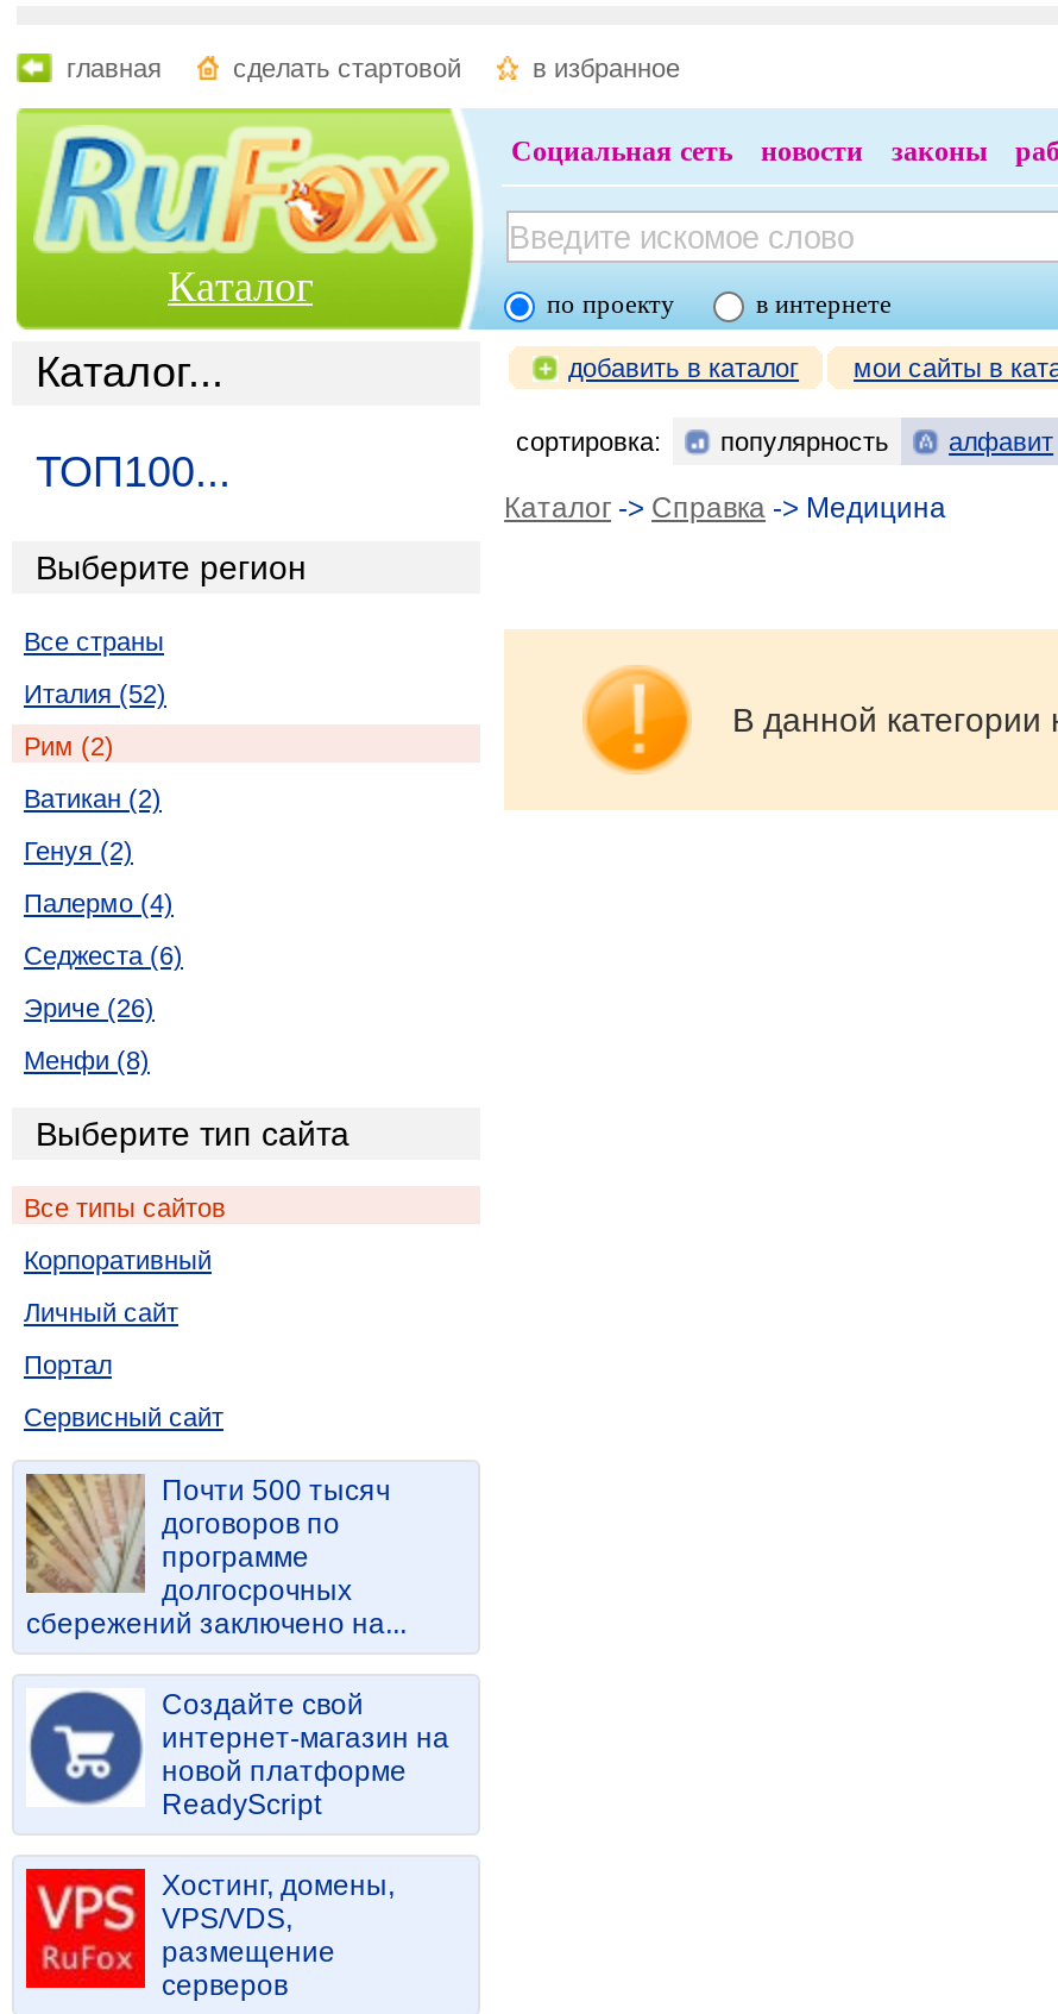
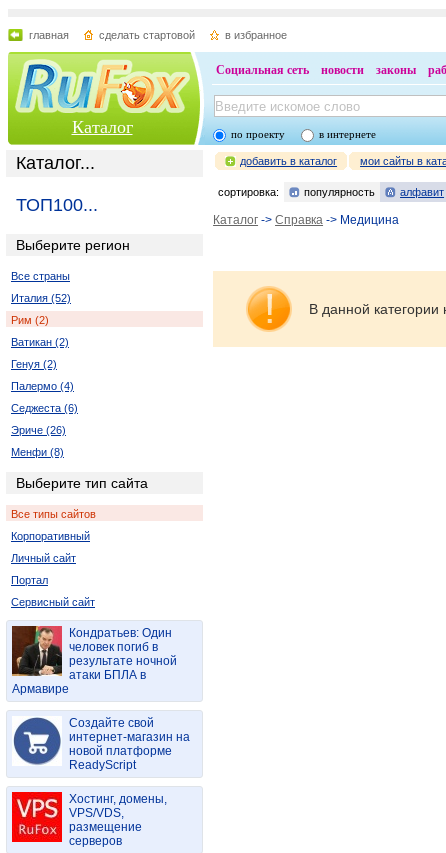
- [image]
- Почти 500 тысяч
- договоров по
- программе
- долгосрочных
- сбережений заключено на...
+ [image]
+ Кондратьев: Один
+ человек погиб в
+ результате ночной
+ атаки БПЛА в
+ Армавире
